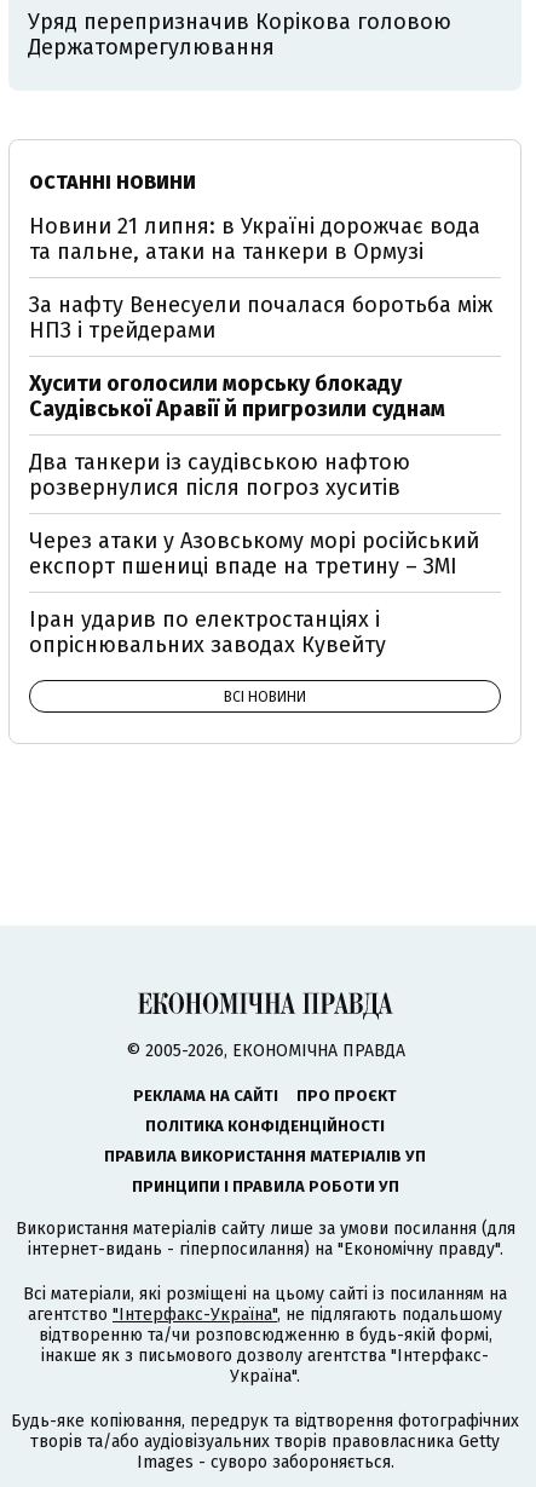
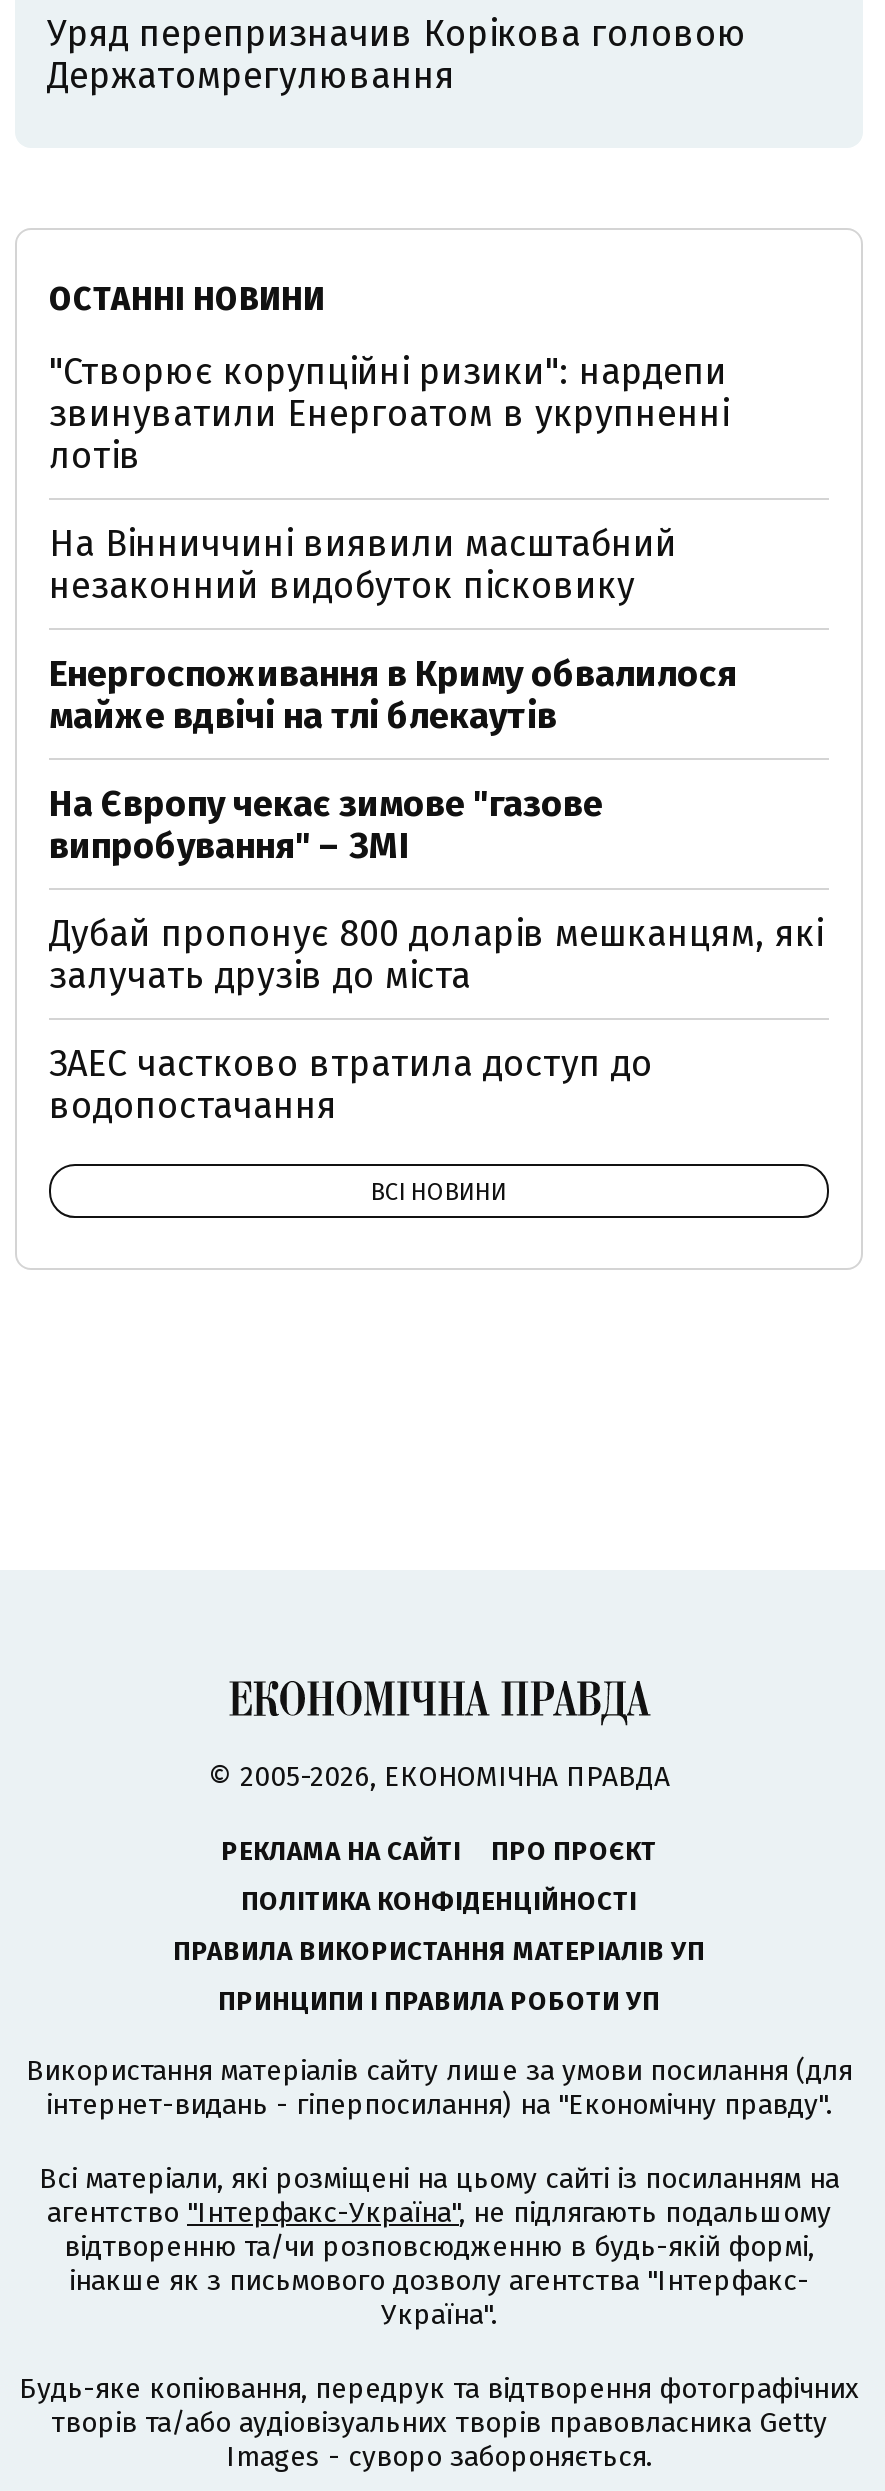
- Новини 21 липня: в Україні дорожчає вода
- та пальне, атаки на танкери в Ормузі
+ "Створює корупційні ризики": нардепи
+ звинуватили Енергоатом в укрупненні
+ лотів

- За нафту Венесуели почалася боротьба між
- НПЗ і трейдерами
+ На Вінниччині виявили масштабний
+ незаконний видобуток пісковику

- Хусити оголосили морську блокаду
- Саудівської Аравії й пригрозили суднам
+ Енергоспоживання в Криму обвалилося
+ майже вдвічі на тлі блекаутів

- Два танкери із саудівською нафтою
- розвернулися після погроз хуситів
+ На Європу чекає зимове "газове
+ випробування" – ЗМІ

- Через атаки у Азовському морі російський
- експорт пшениці впаде на третину – ЗМІ
+ Дубай пропонує 800 доларів мешканцям, які
+ залучать друзів до міста

- Іран ударив по електростанціях і
- опріснювальних заводах Кувейту
+ ЗАЕС частково втратила доступ до
+ водопостачання
